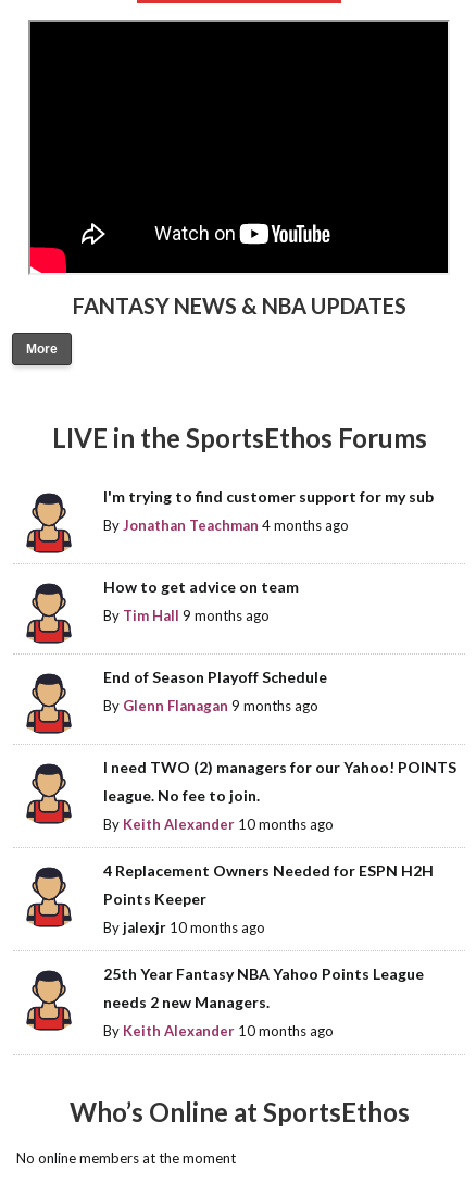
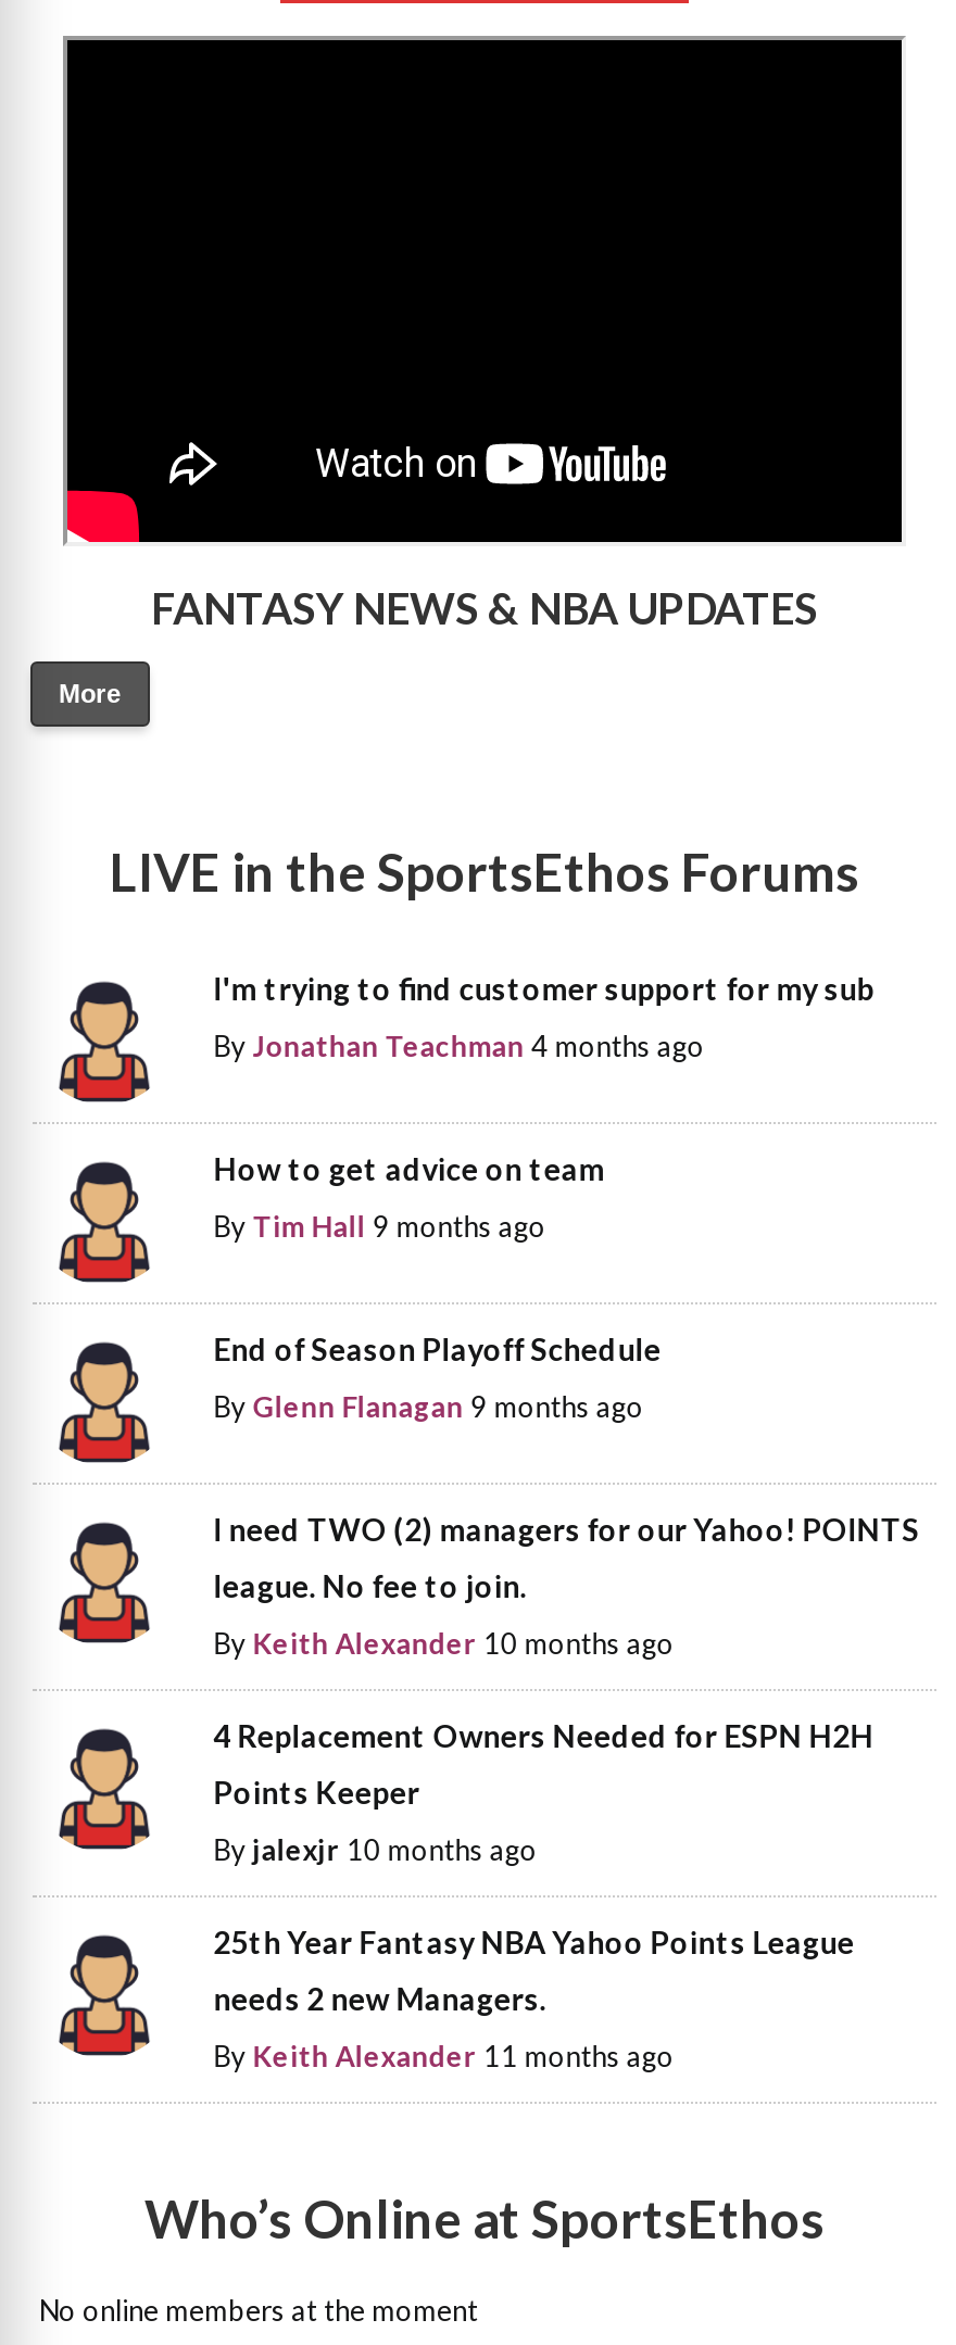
- By Keith Alexander 10 months ago
+ By Keith Alexander 11 months ago
